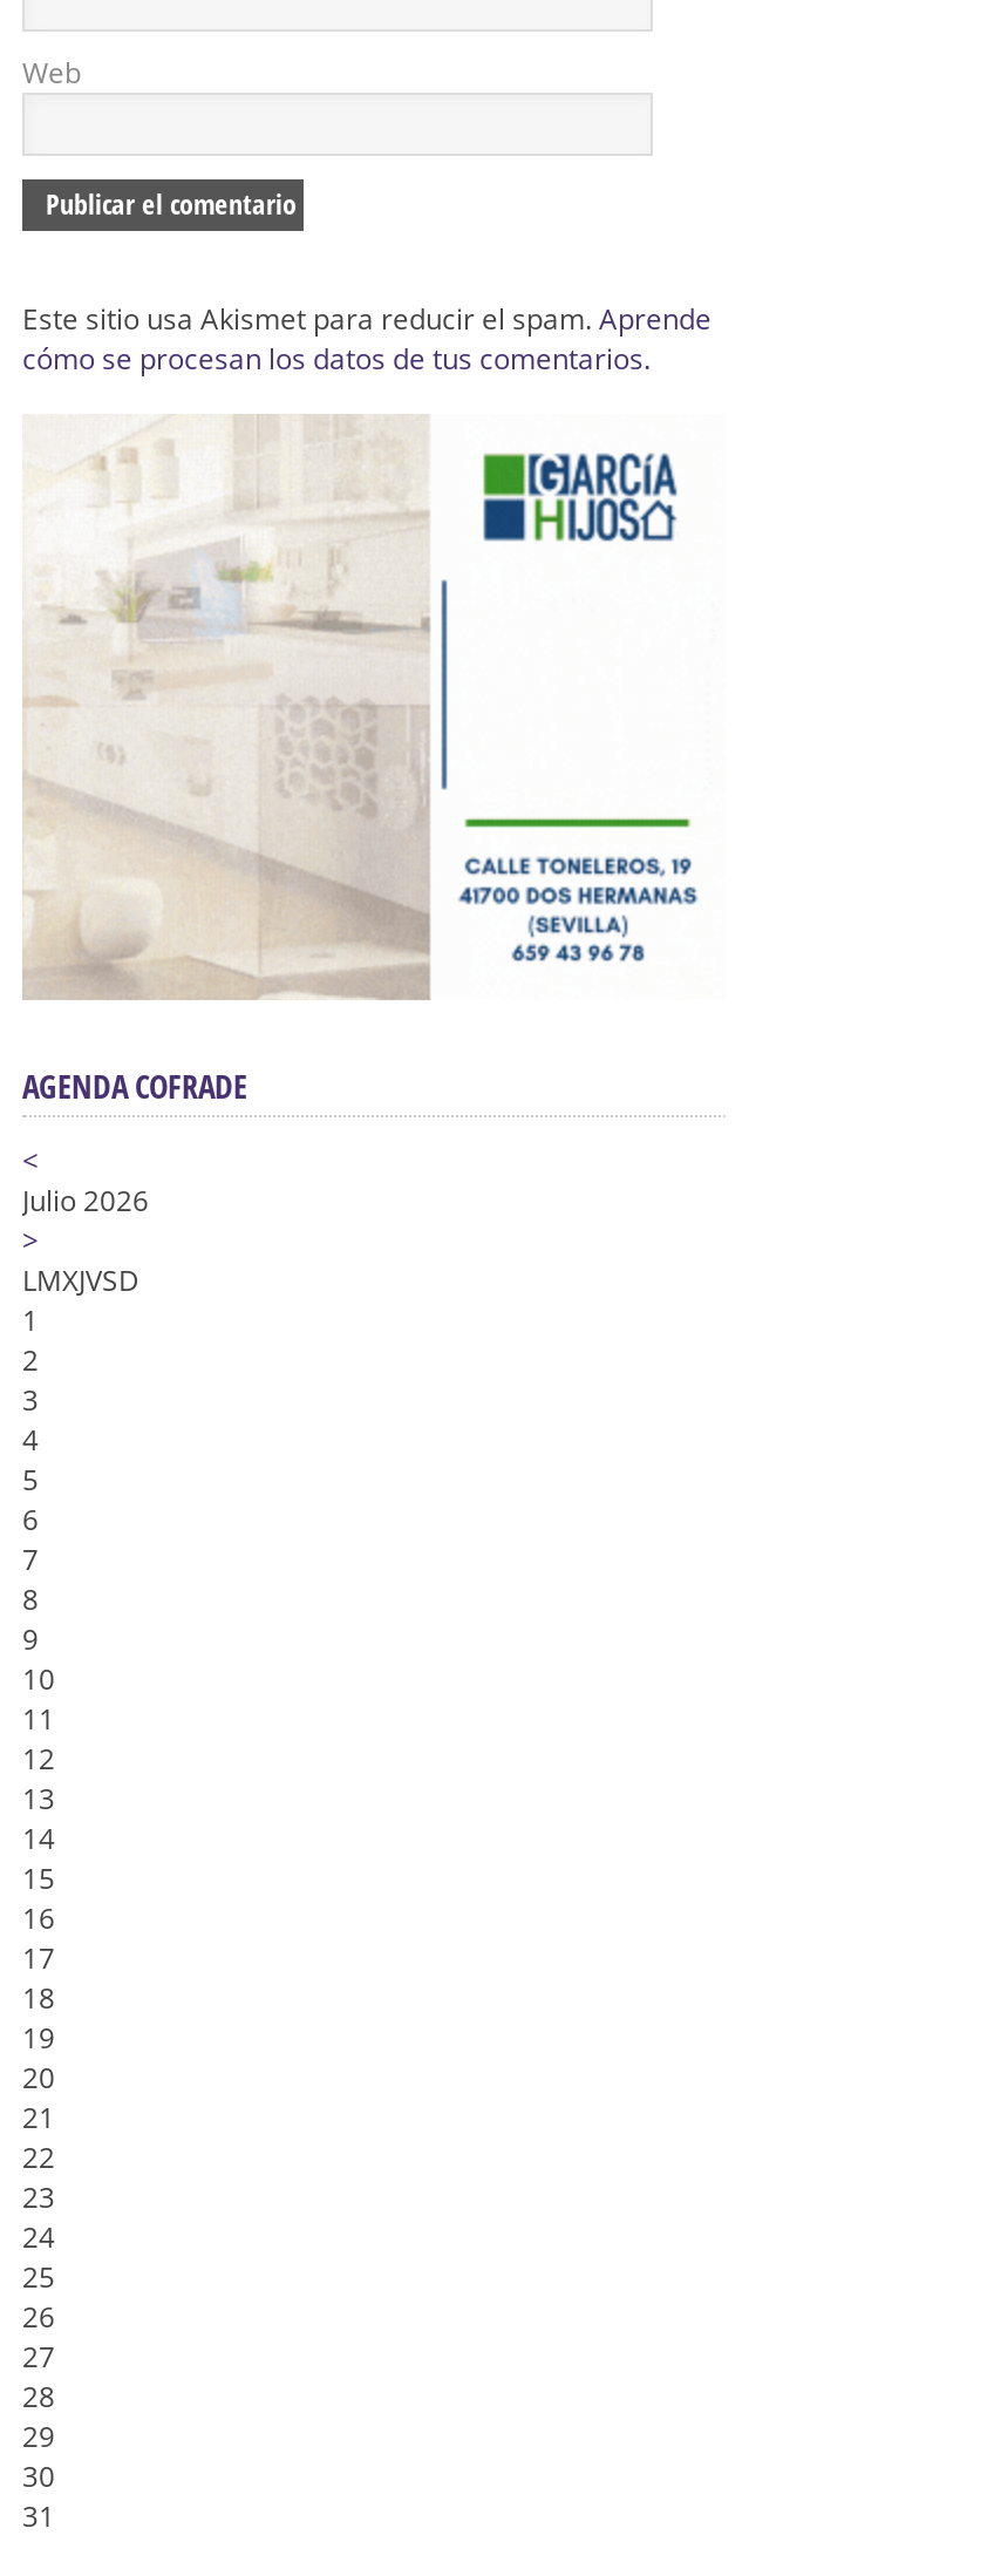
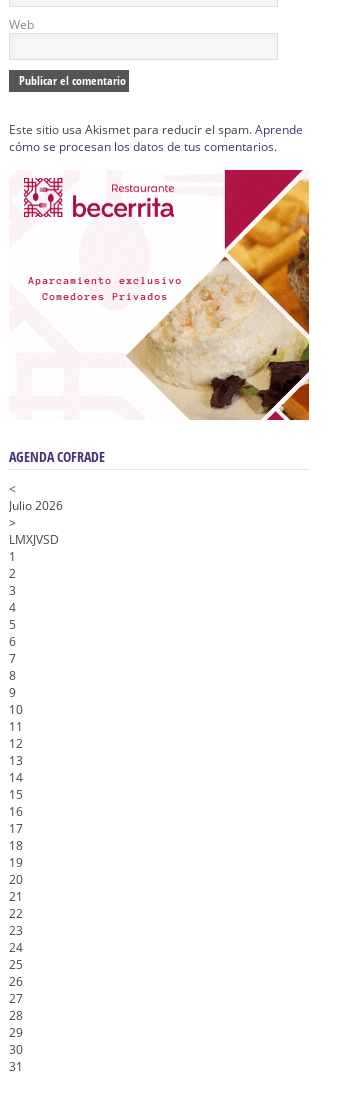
- [image]
+ [image]
